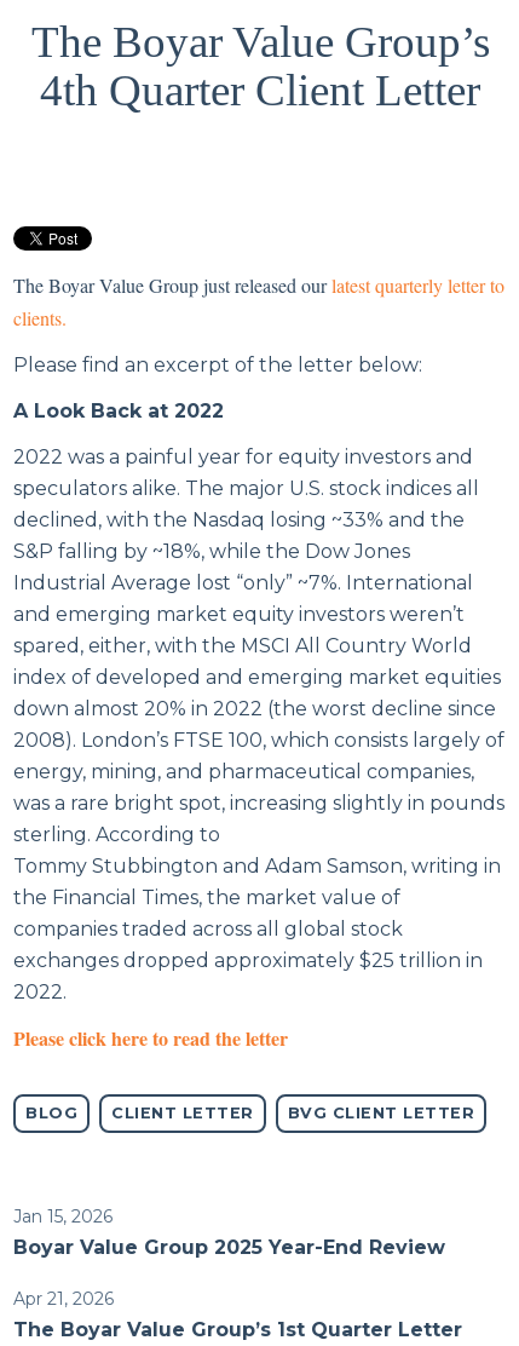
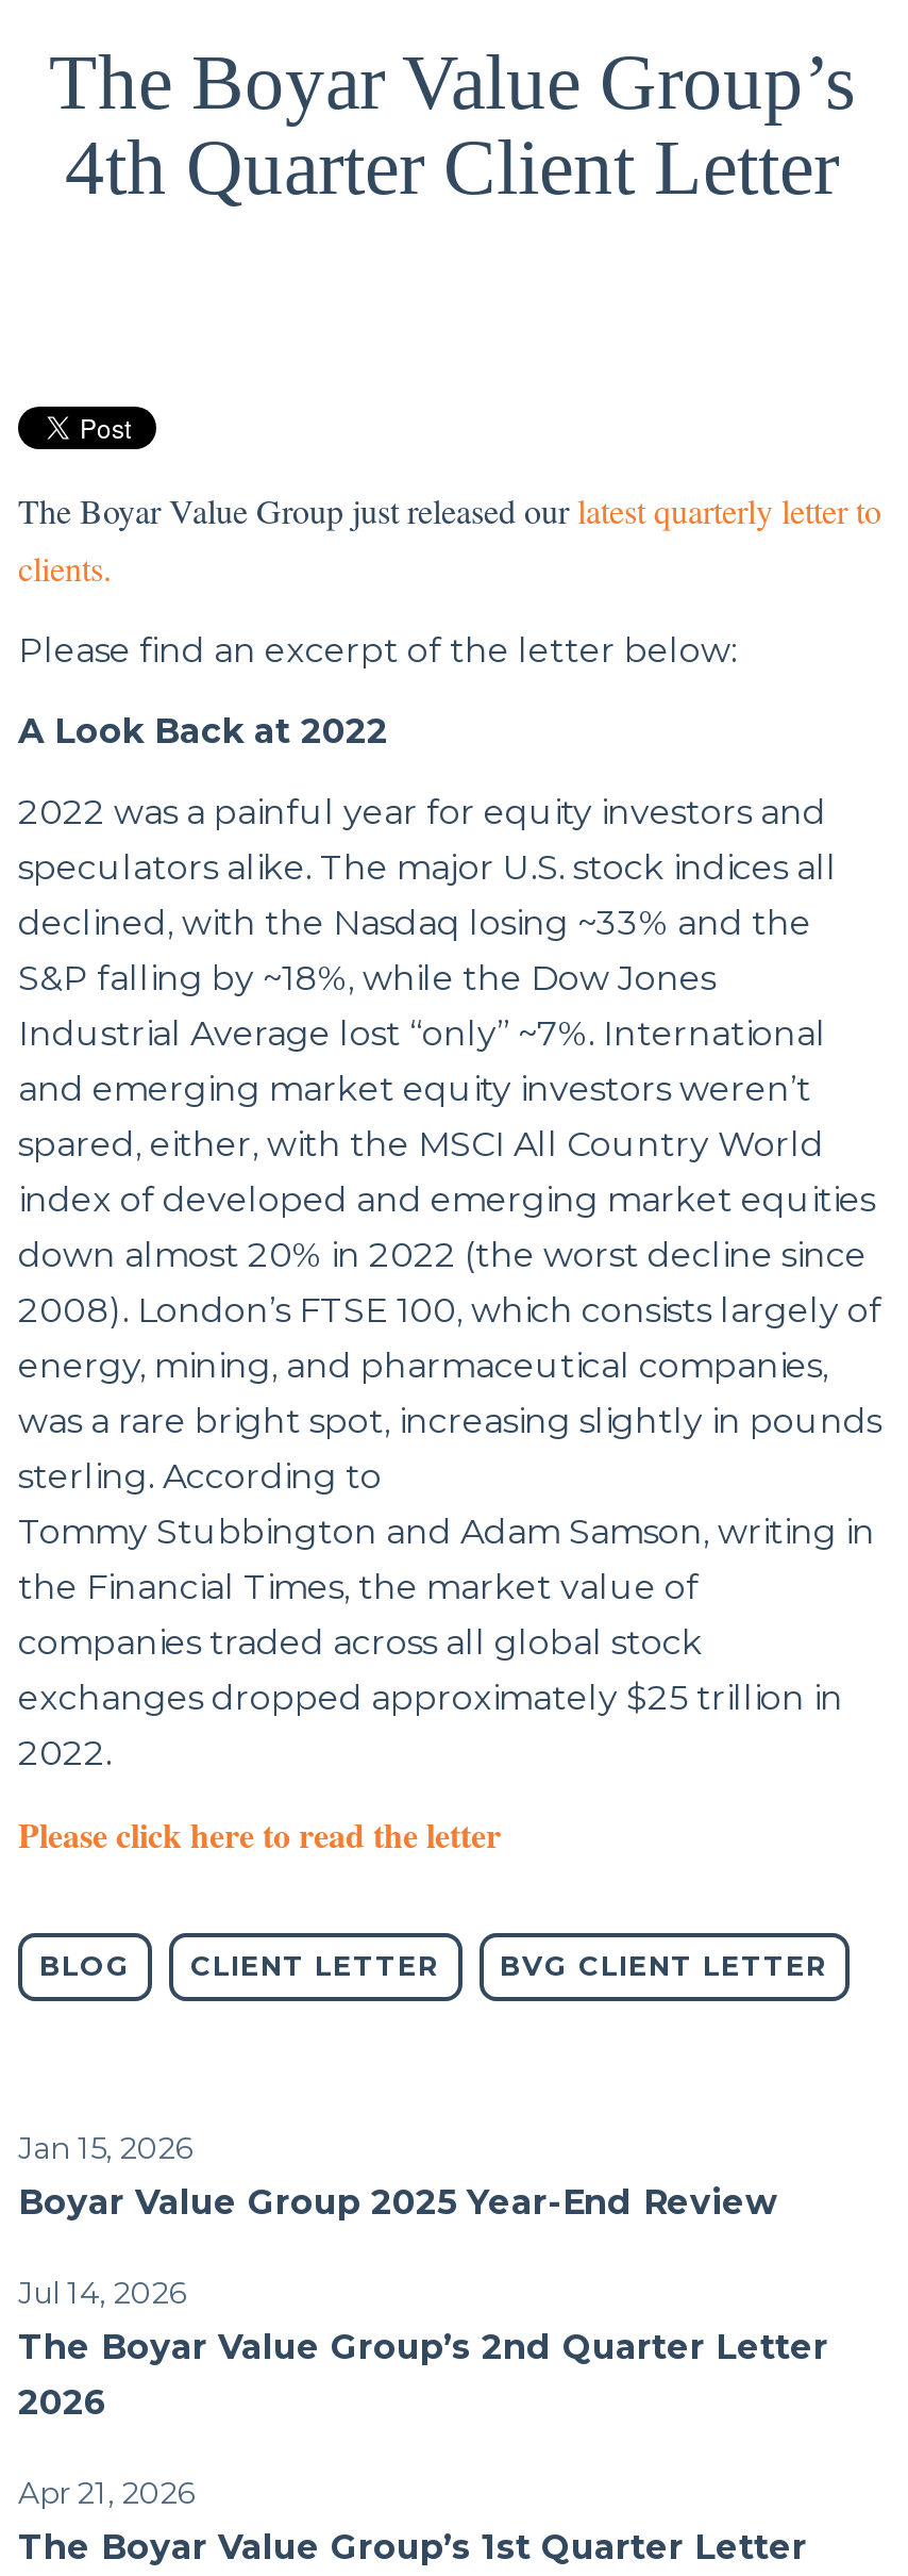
+ Jul 14, 2026
+ The Boyar Value Group’s 2nd Quarter Letter
+ 2026
